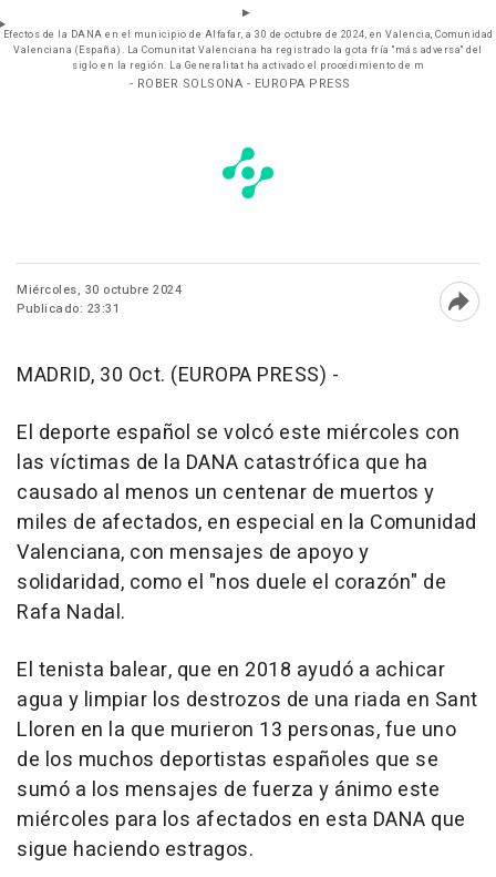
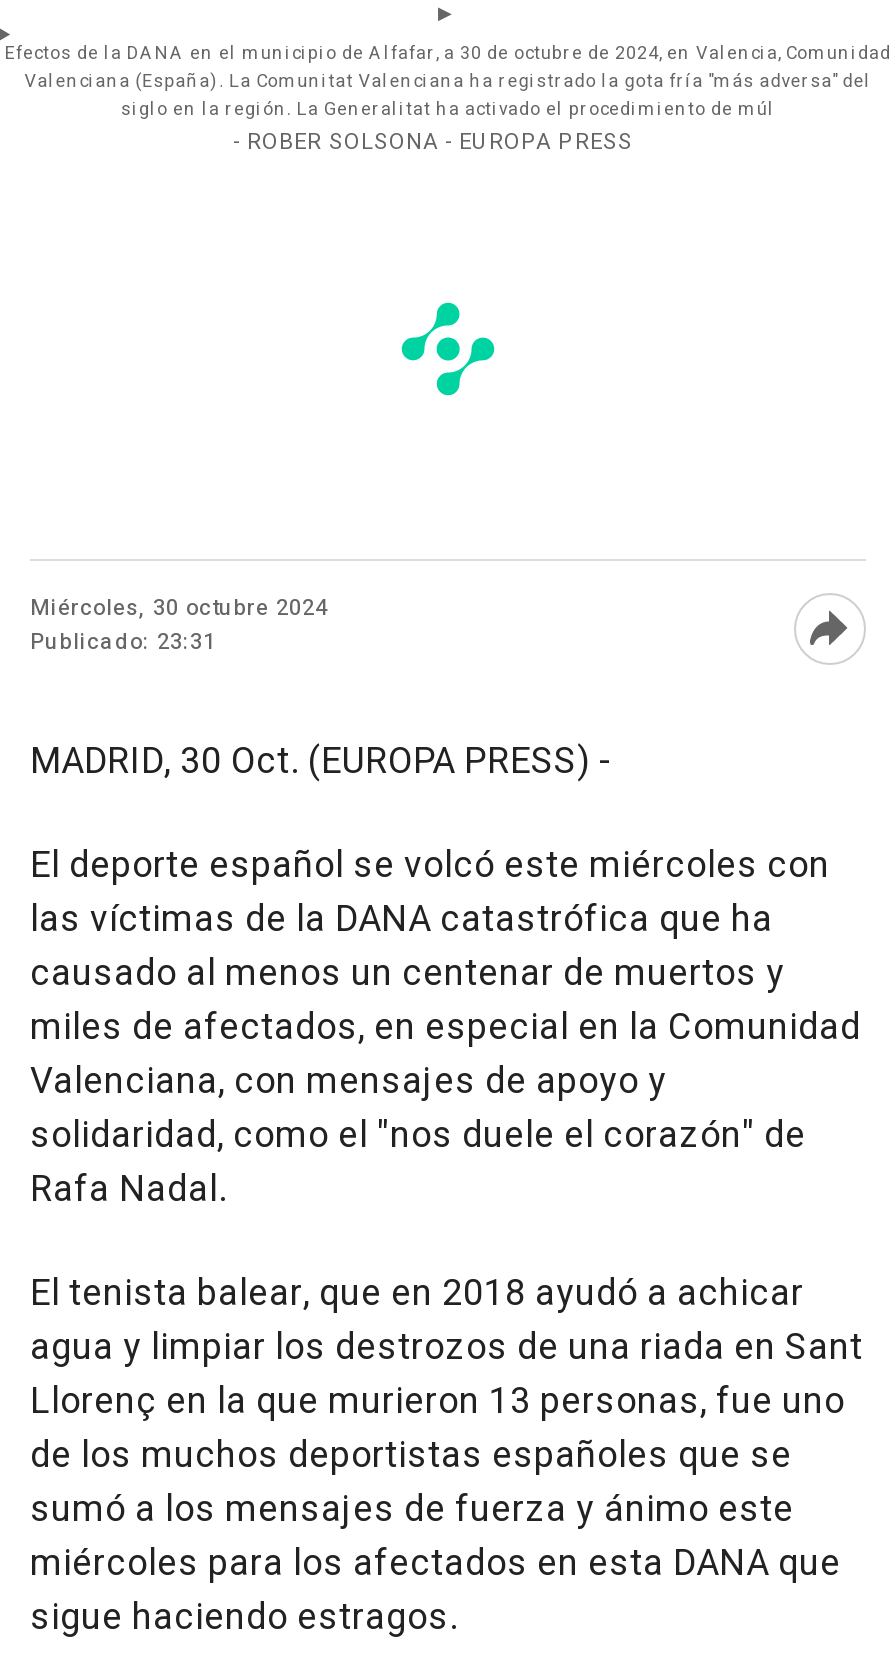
- siglo en la región. La Generalitat ha activado el procedimiento de m
+ siglo en la región. La Generalitat ha activado el procedimiento de múl

moved up: [image]

- Lloren en la que murieron 13 personas, fue uno
+ Llorenç en la que murieron 13 personas, fue uno
